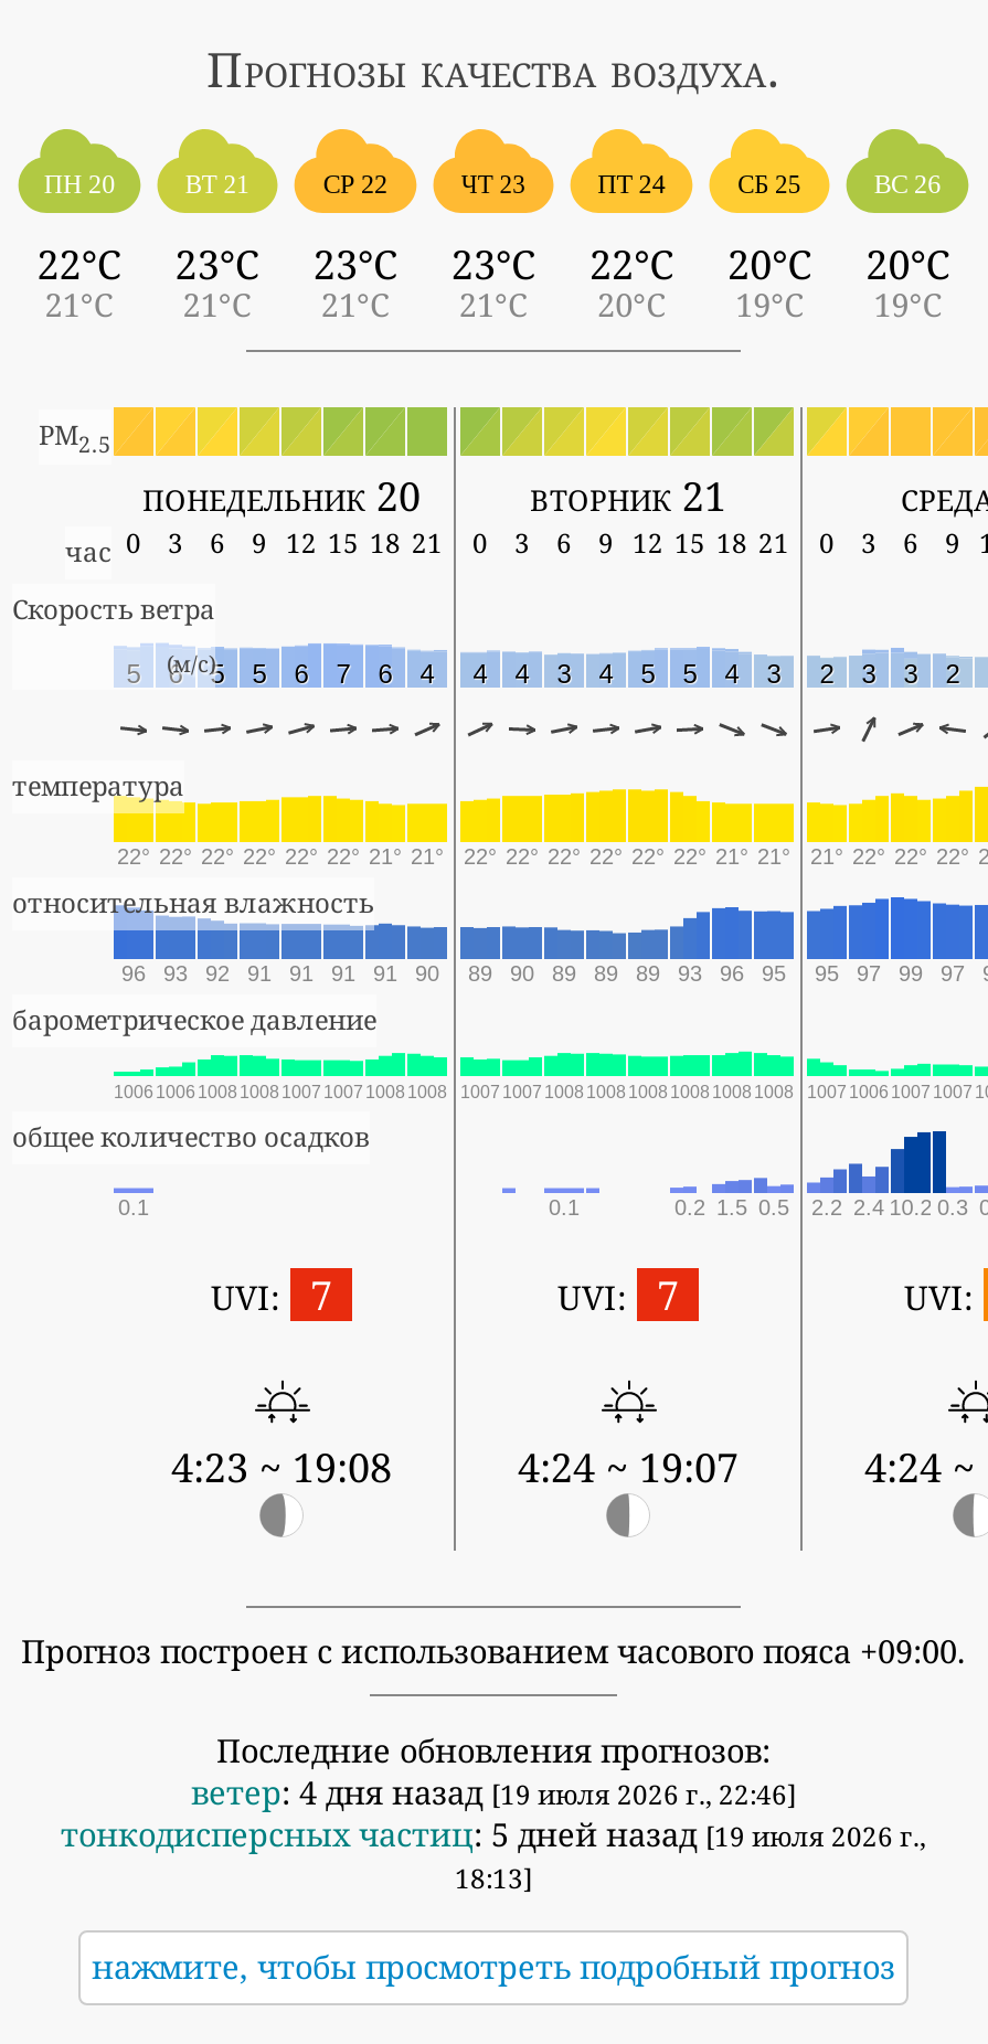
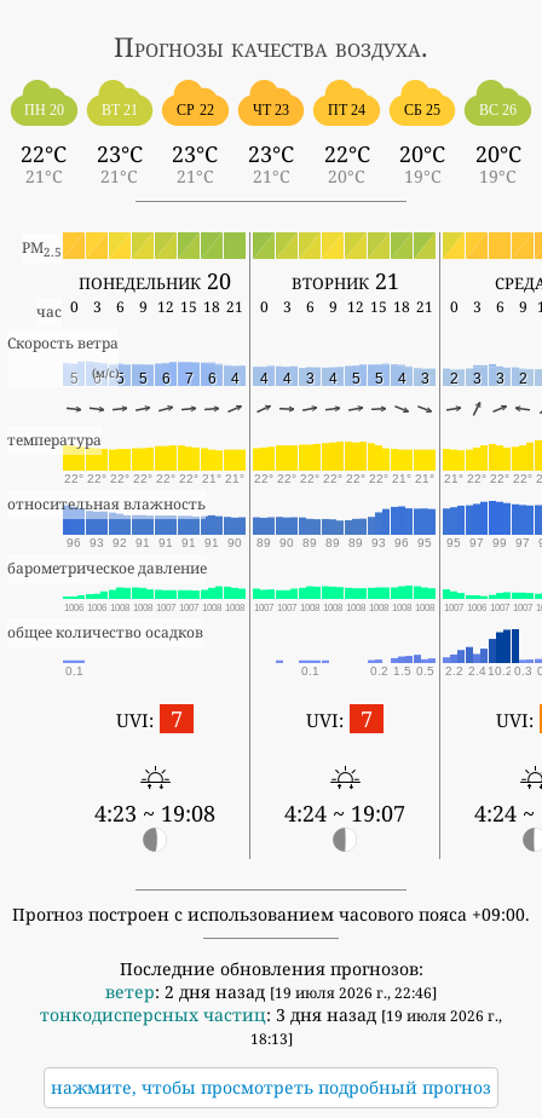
- ветер: 4 дня назад [19 июля 2026 г., 22:46]
+ ветер: 2 дня назад [19 июля 2026 г., 22:46]

- тонкодисперсных частиц: 5 дней назад [19 июля 2026 г.,
+ тонкодисперсных частиц: 3 дня назад [19 июля 2026 г.,
